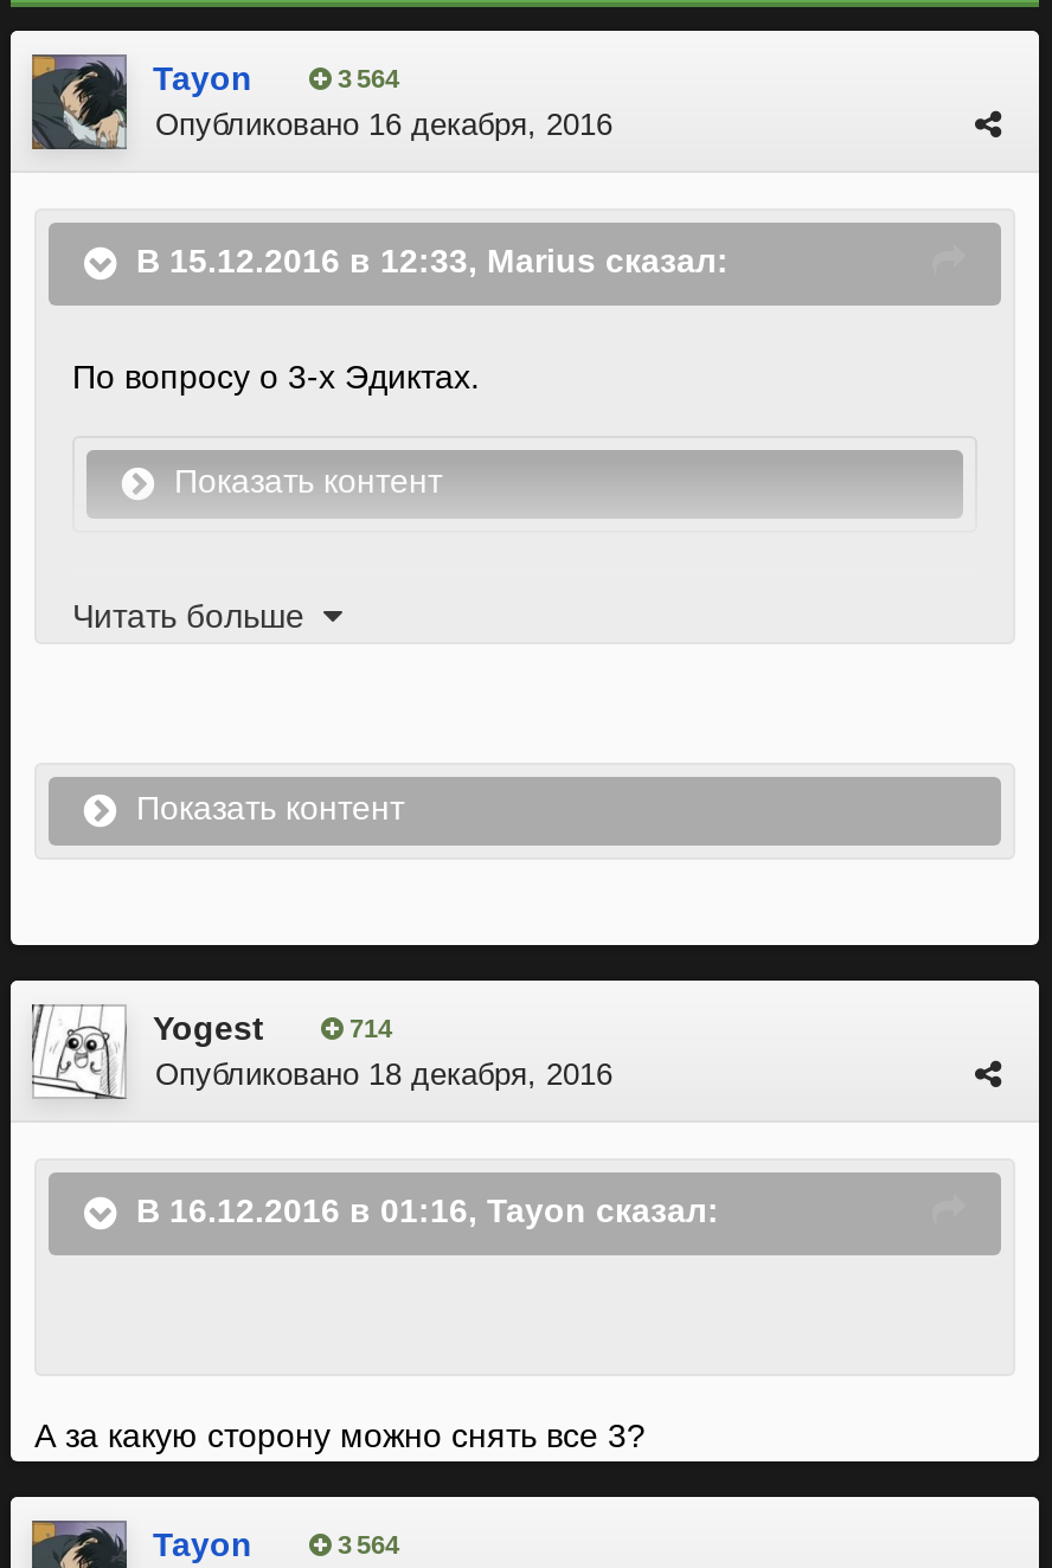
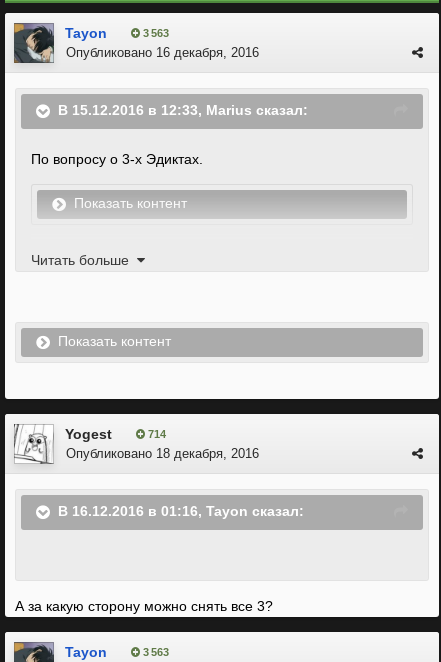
- 3 564
+ 3 563

- 3 564
+ 3 563
